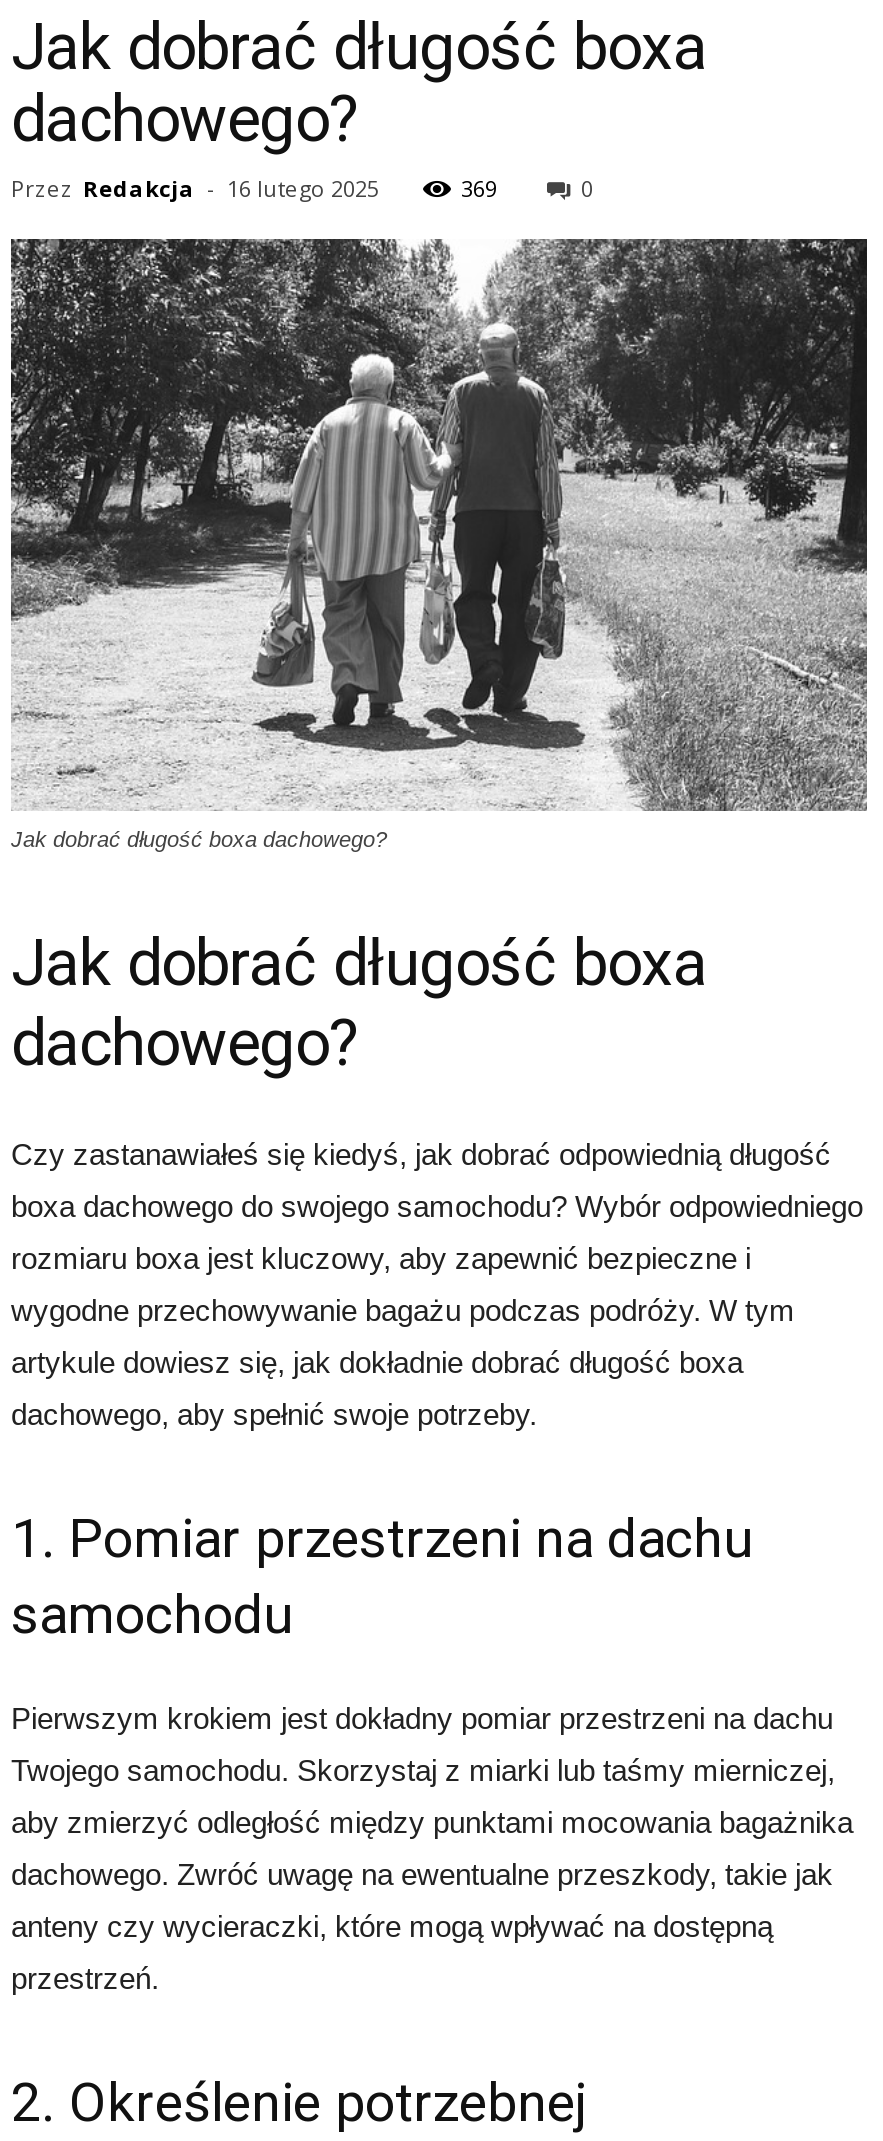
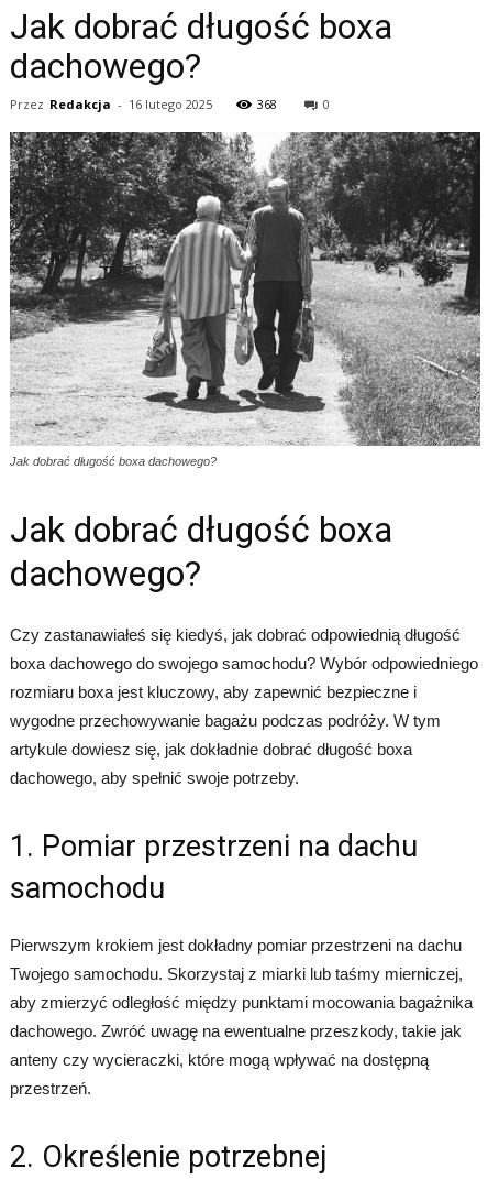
- 369
+ 368
